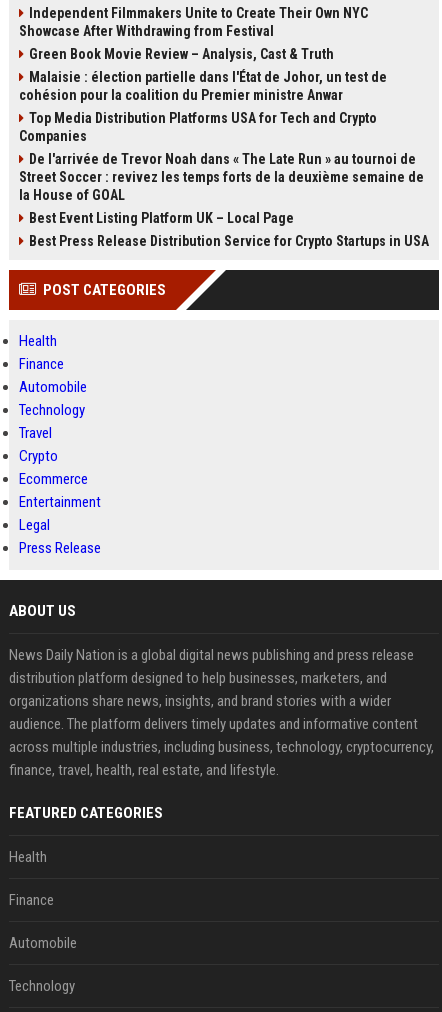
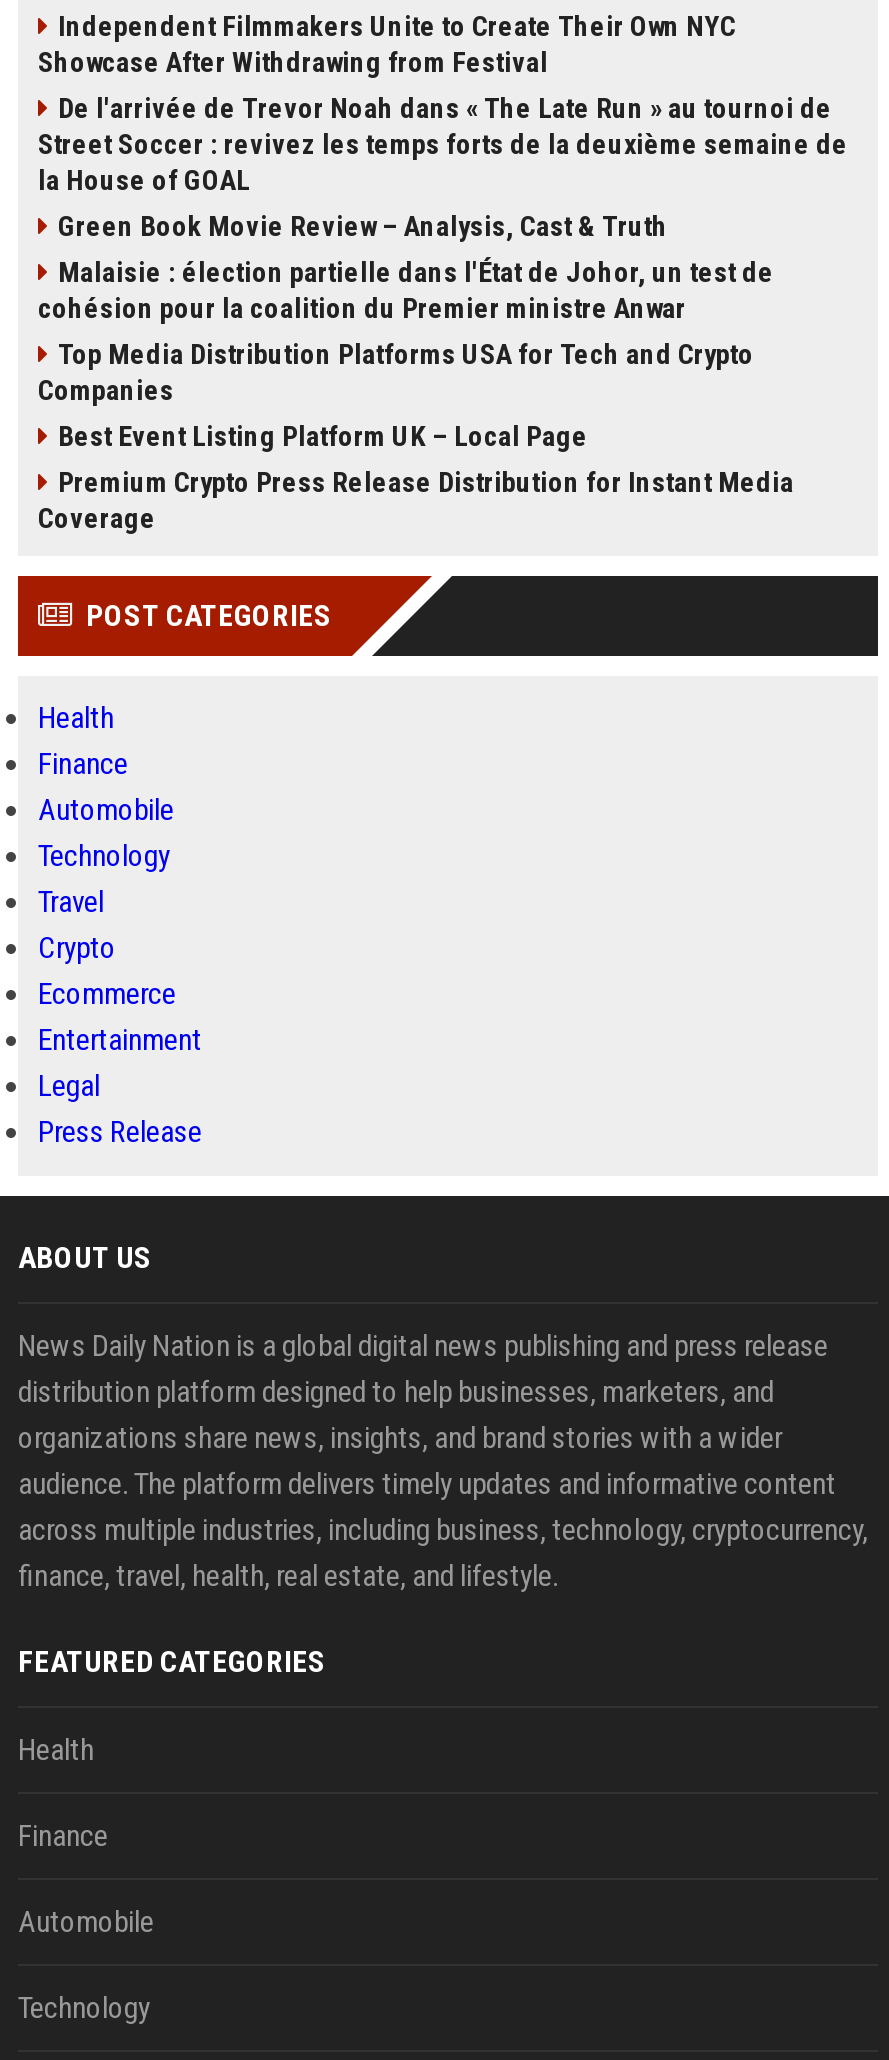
moved down: Green Book Movie Review – Analysis, Cast & Truth | Malaisie : élection partielle dans l'État de Johor, un test de | cohésion pour la coalition du Premier ministre Anwar | Top Media Distribution Platforms USA for Tech and Crypto | Companies

moved up: De l'arrivée de Trevor Noah dans « The Late Run » au tournoi de | Street Soccer : revivez les temps forts de la deuxième semaine de | la House of GOAL

- Best Press Release Distribution Service for Crypto Startups in USA
+ Premium Crypto Press Release Distribution for Instant Media
+ Coverage
